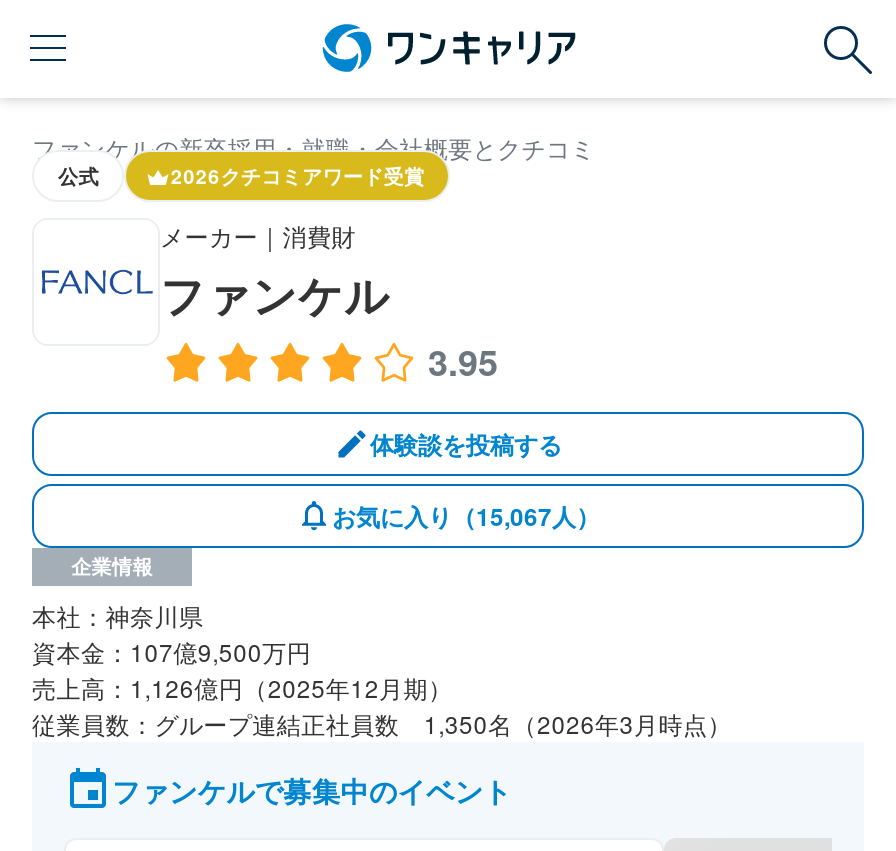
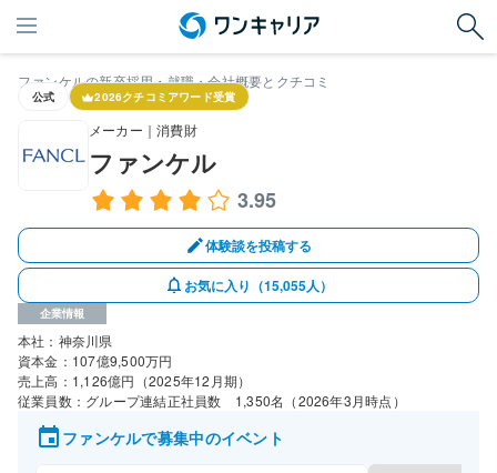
- お気に入り（15,067人）
+ お気に入り（15,055人）
